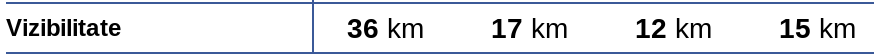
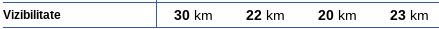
- 36 km
+ 30 km

- 17 km
+ 22 km

- 12 km
+ 20 km

- 15 km
+ 23 km
